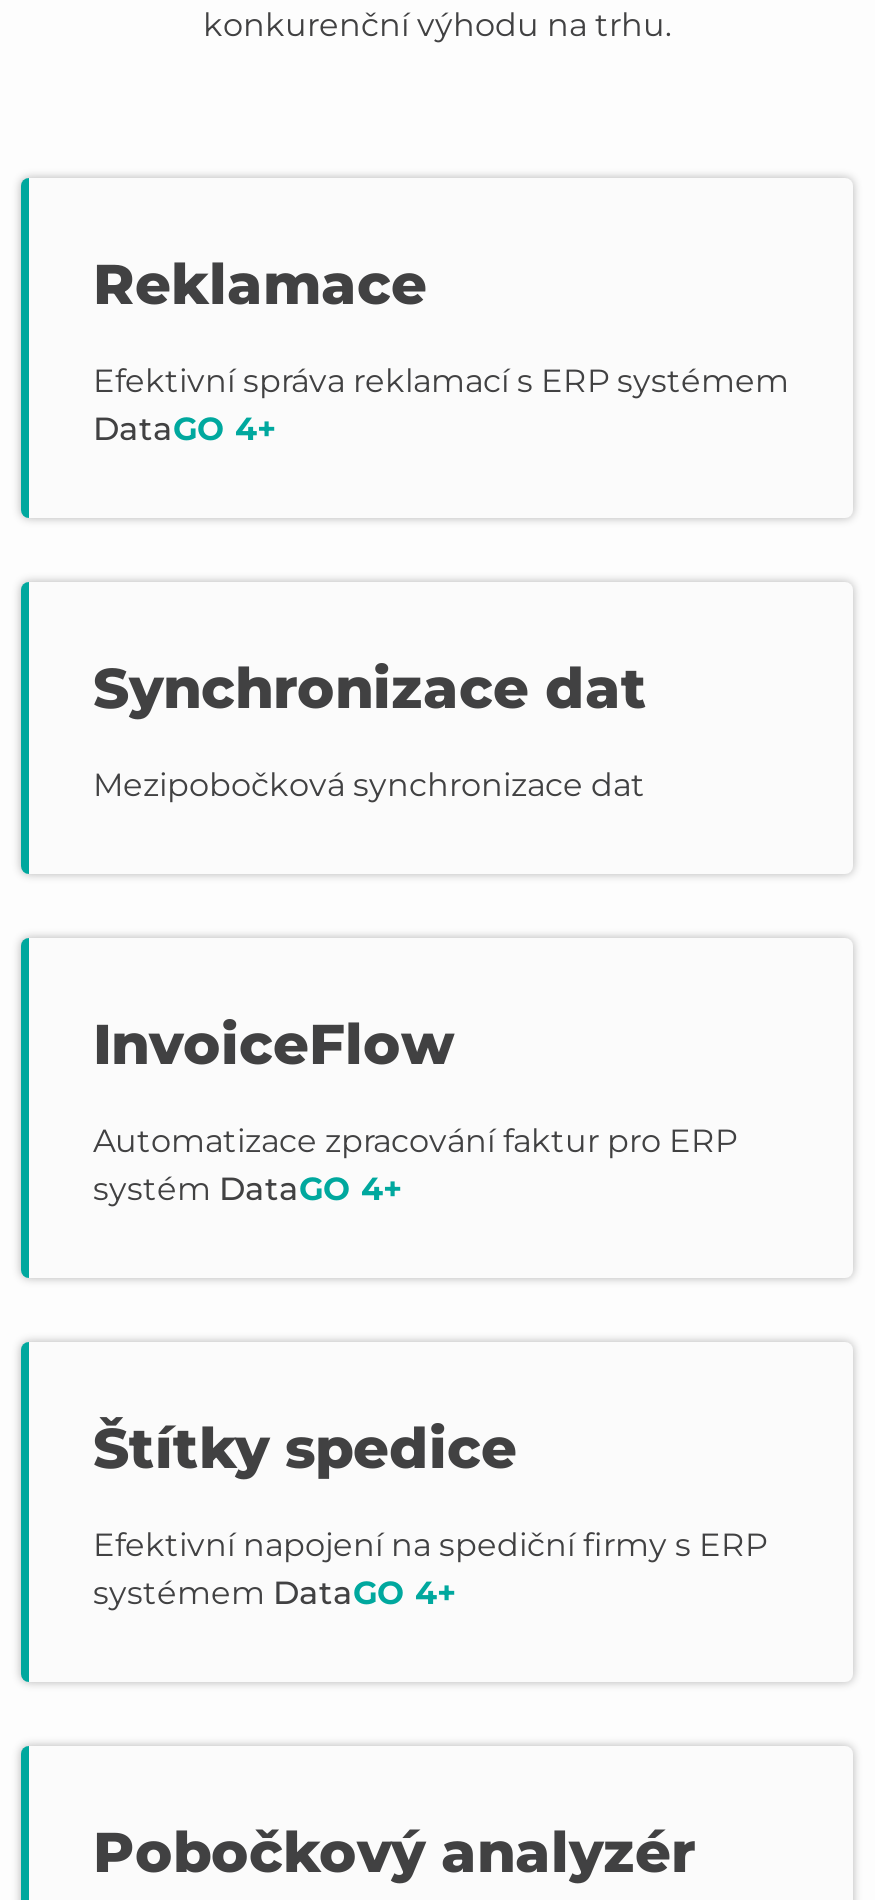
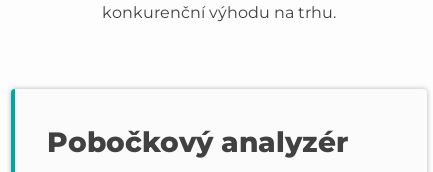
- Reklamace
- Efektivní správa reklamací s ERP systémem
- DataGO 4+

- Synchronizace dat
- Mezipobočková synchronizace dat

- InvoiceFlow
- Automatizace zpracování faktur pro ERP
- systém DataGO 4+

- Štítky spedice
- Efektivní napojení na spediční firmy s ERP
- systémem DataGO 4+
